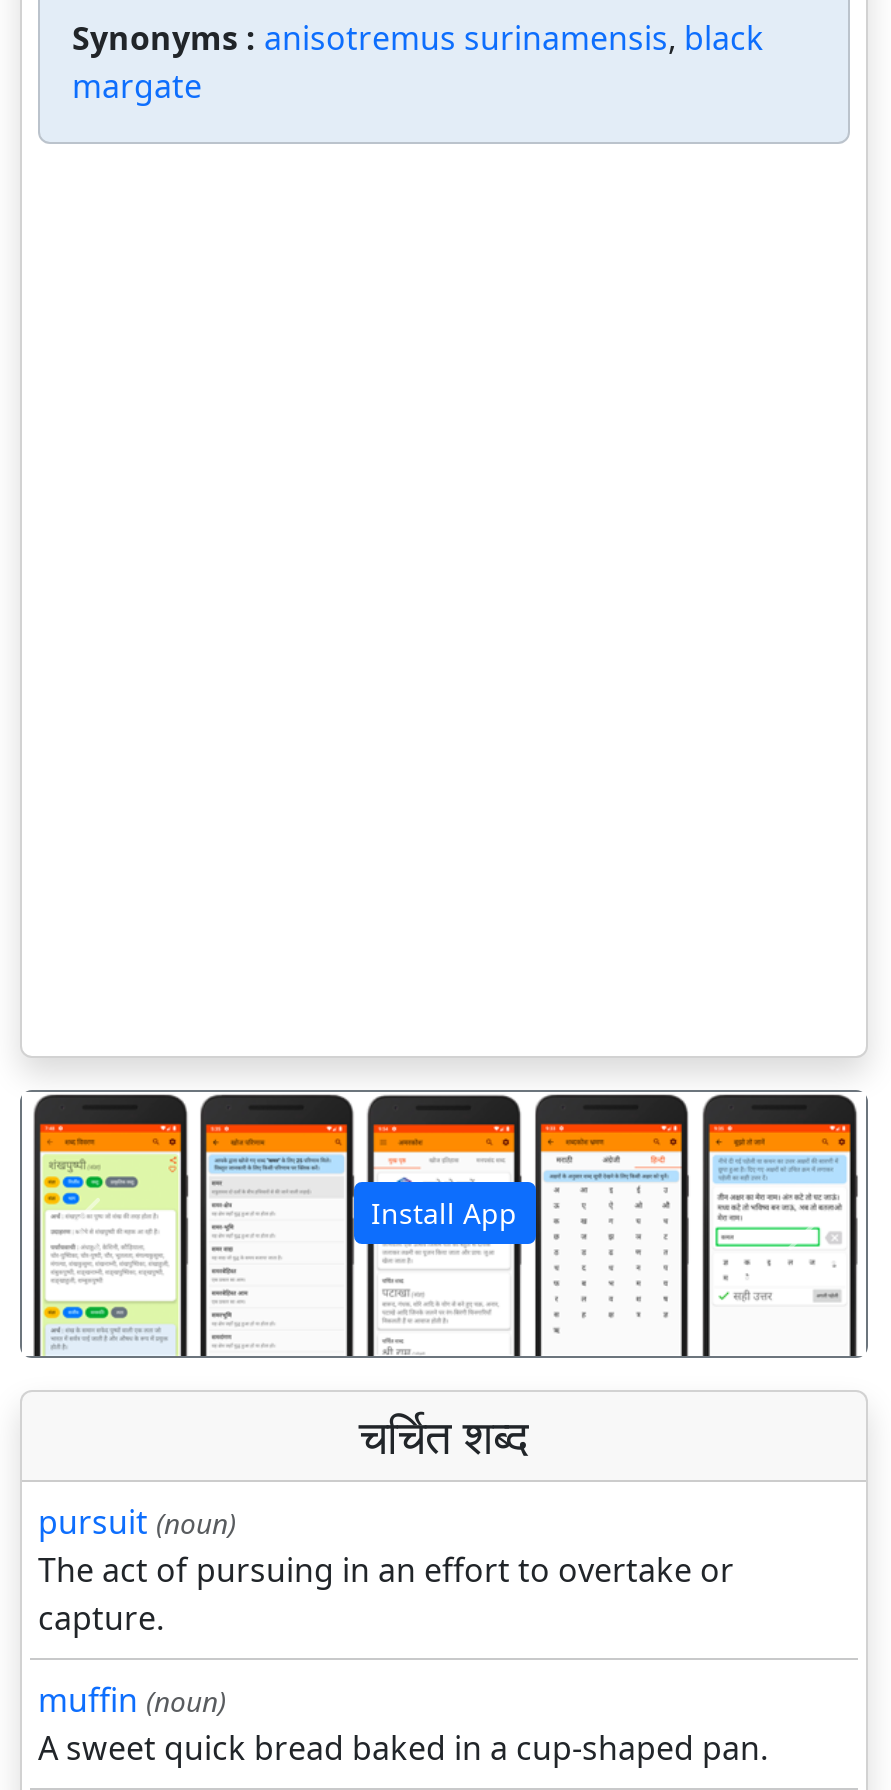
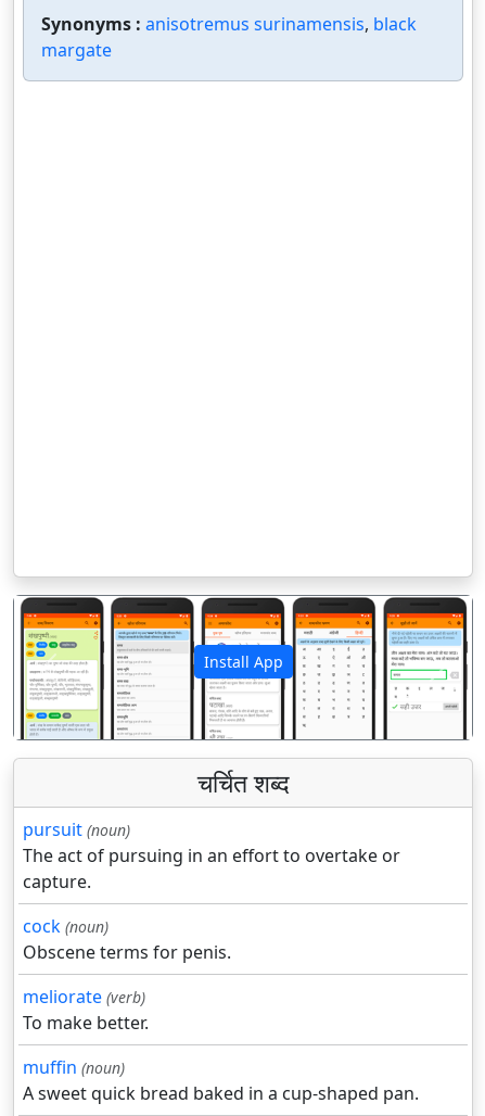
+ cock (noun)
+ Obscene terms for penis.
+ meliorate (verb)
+ To make better.
